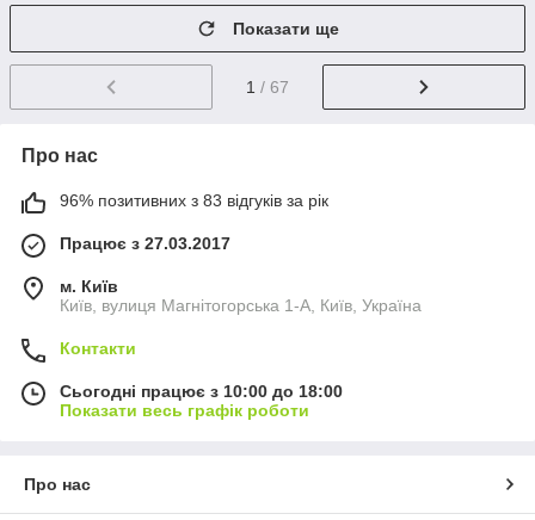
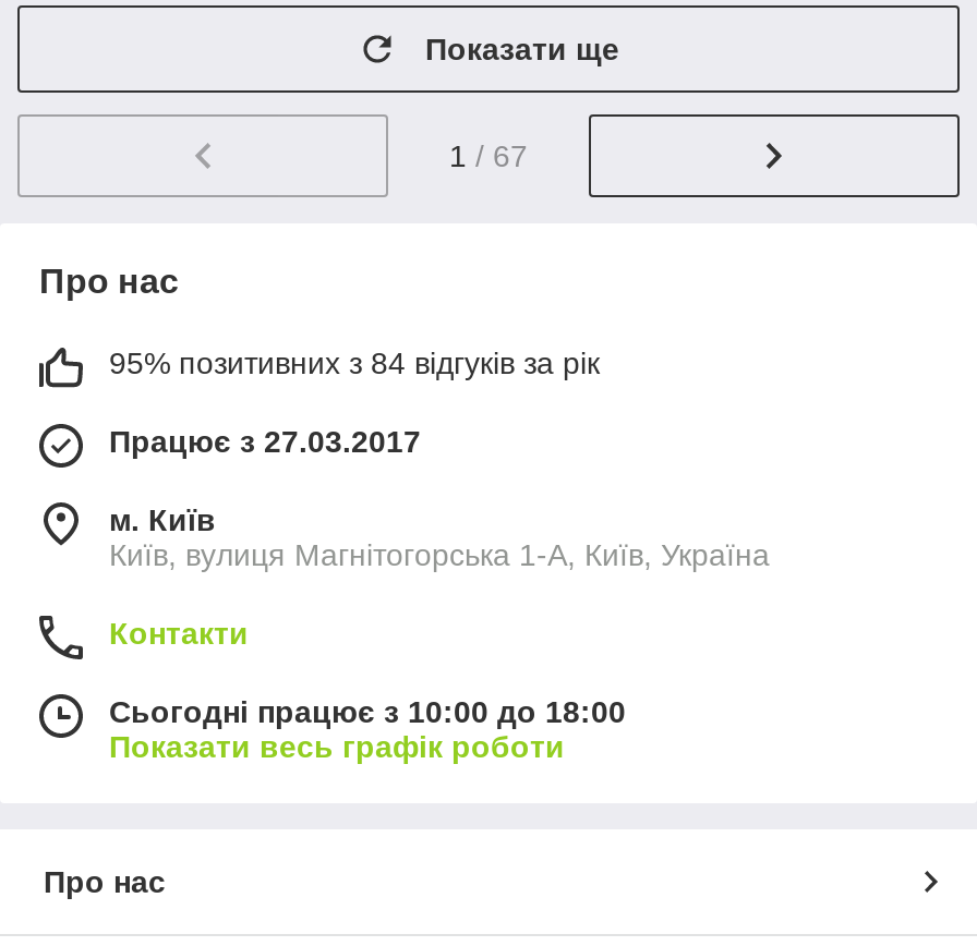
- 96% позитивних з 83 відгуків за рік
+ 95% позитивних з 84 відгуків за рік
